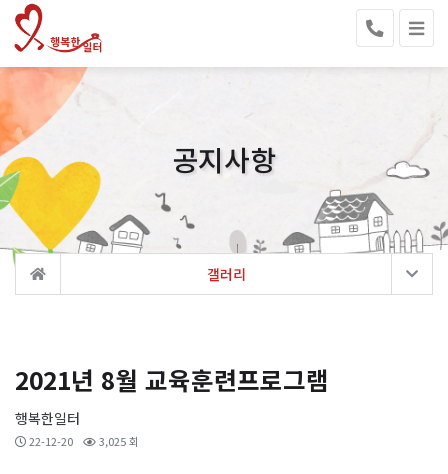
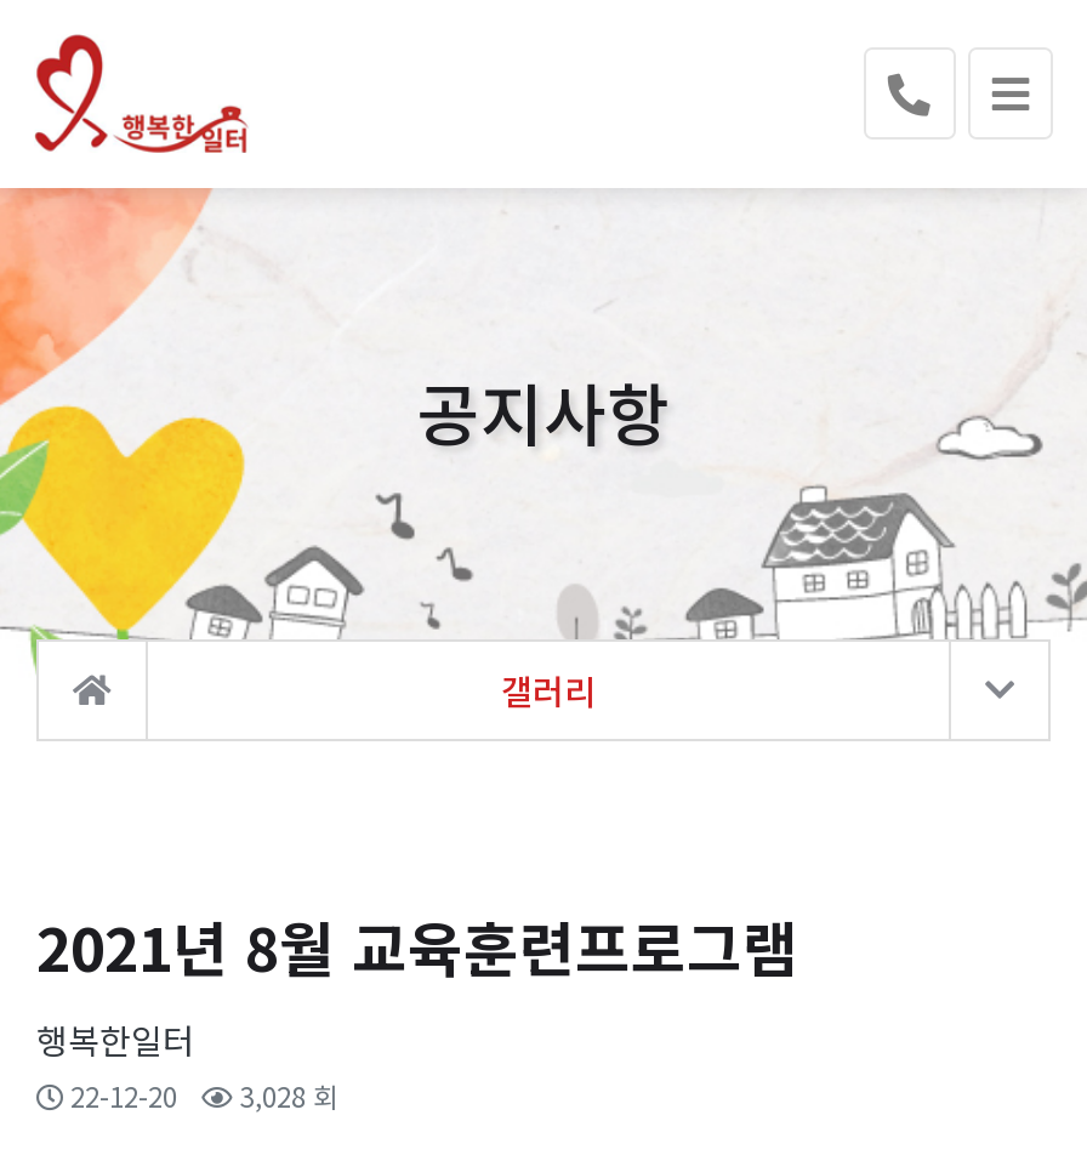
- 22-12-20 3,025 회
+ 22-12-20 3,028 회
